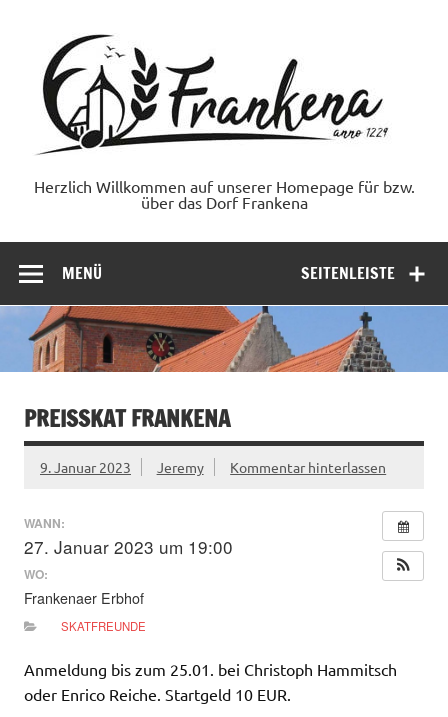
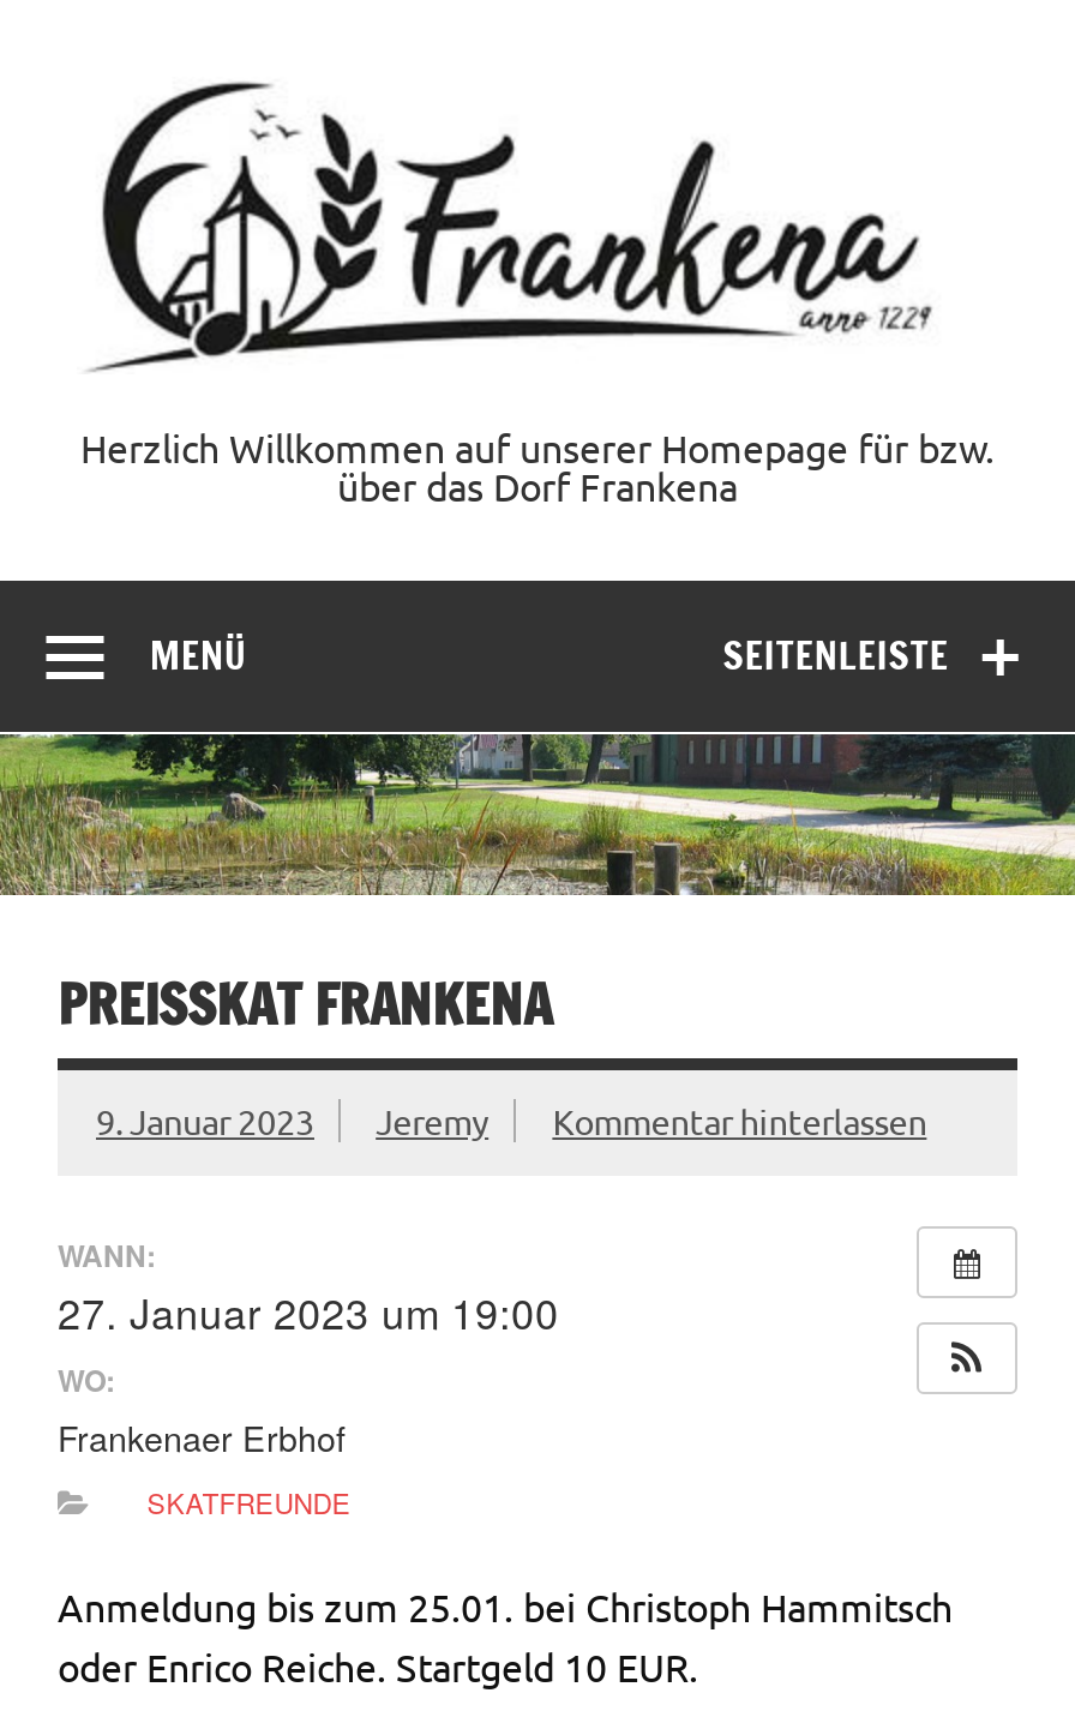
- [image]
+ [image]
